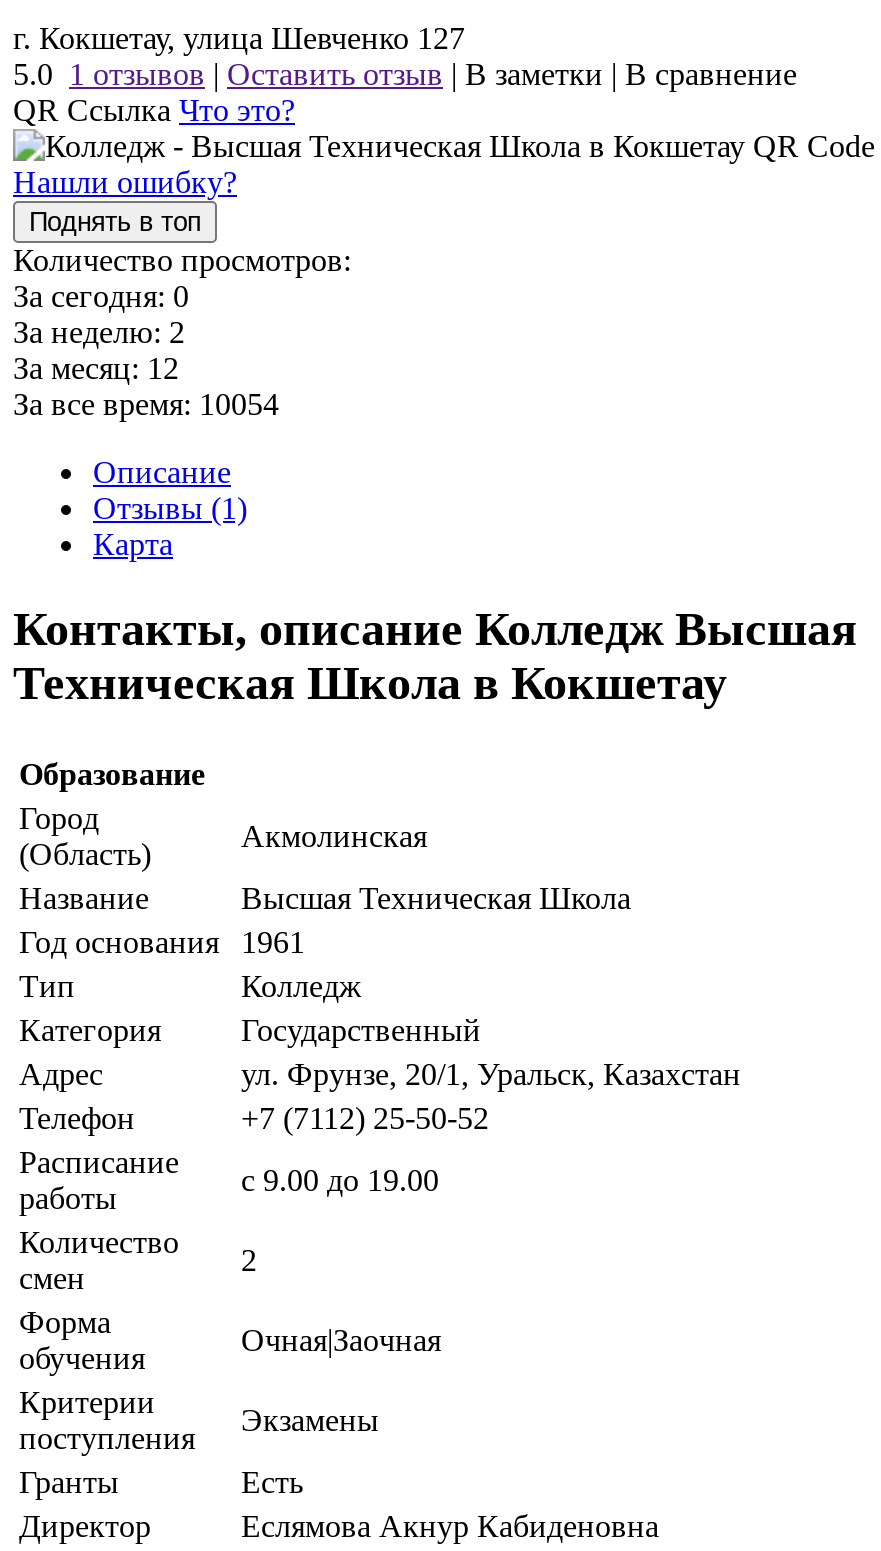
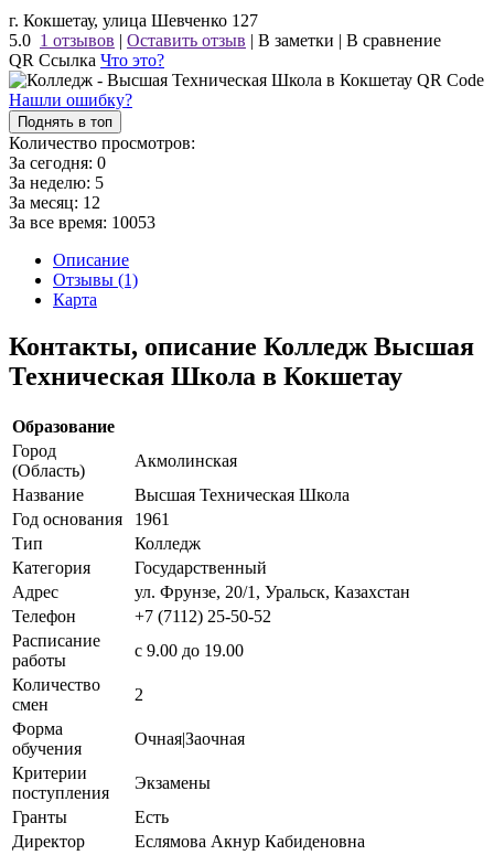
- За неделю: 2
+ За неделю: 5

- За все время: 10054
+ За все время: 10053
